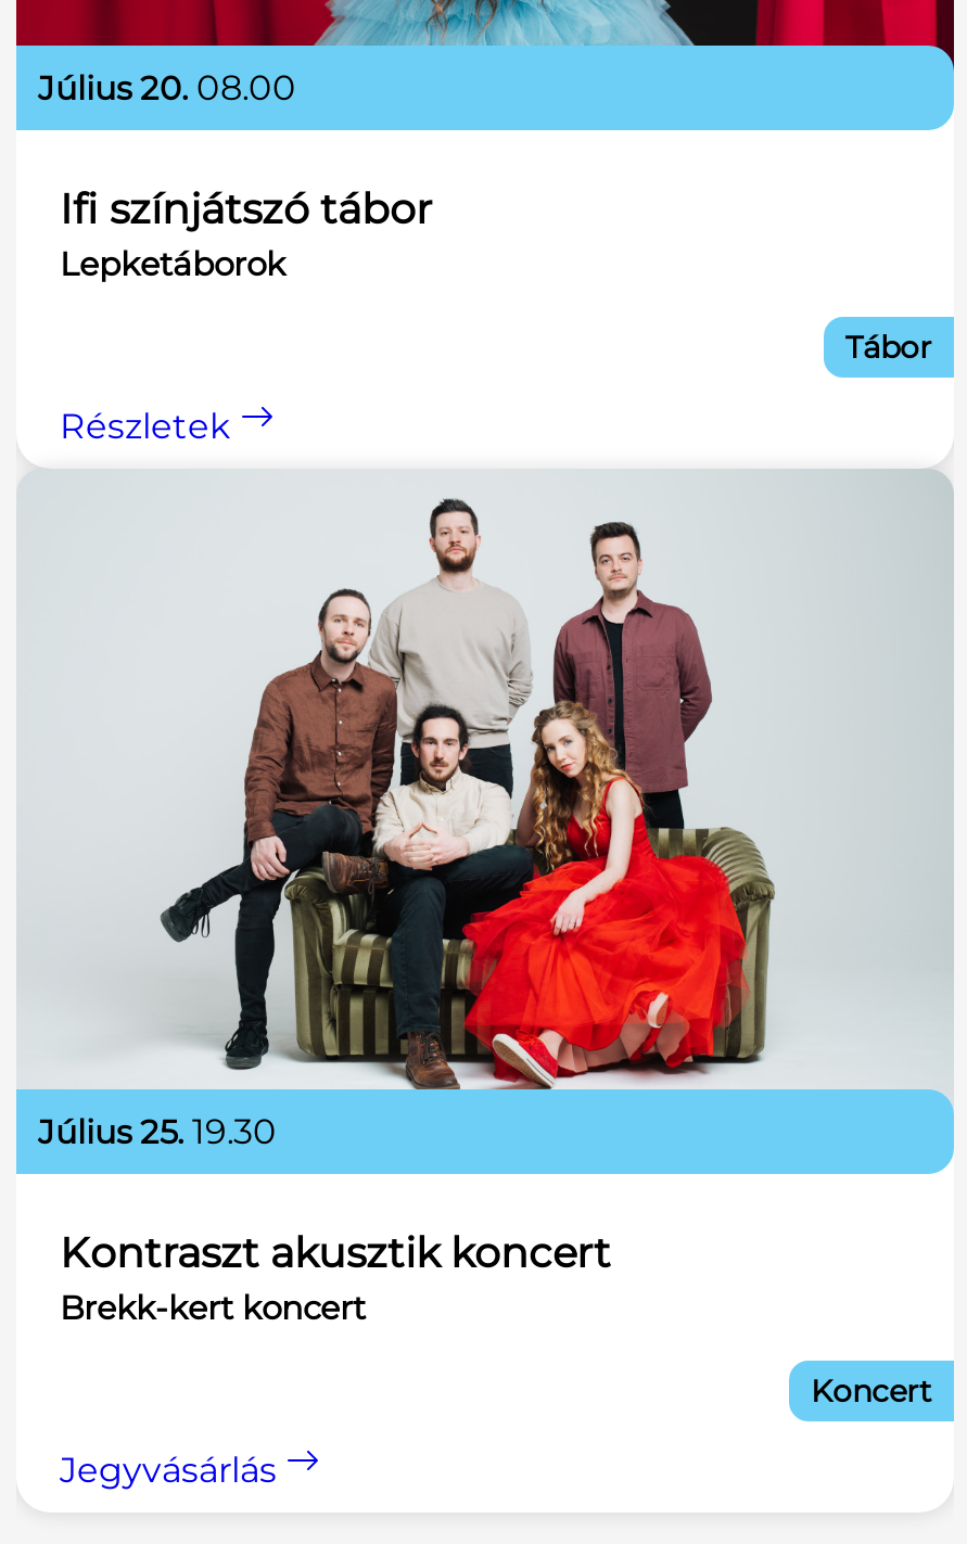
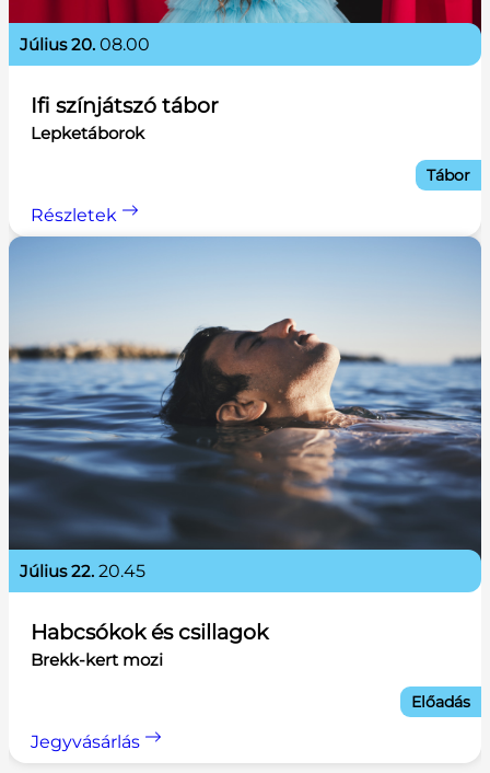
- [image]
- július 25. 19.30
+ [image]
+ július 22. 20.45

- Kontraszt akusztik koncert
- Brekk-kert koncert
+ Habcsókok és csillagok
+ Brekk-kert mozi

- Koncert
+ Előadás
